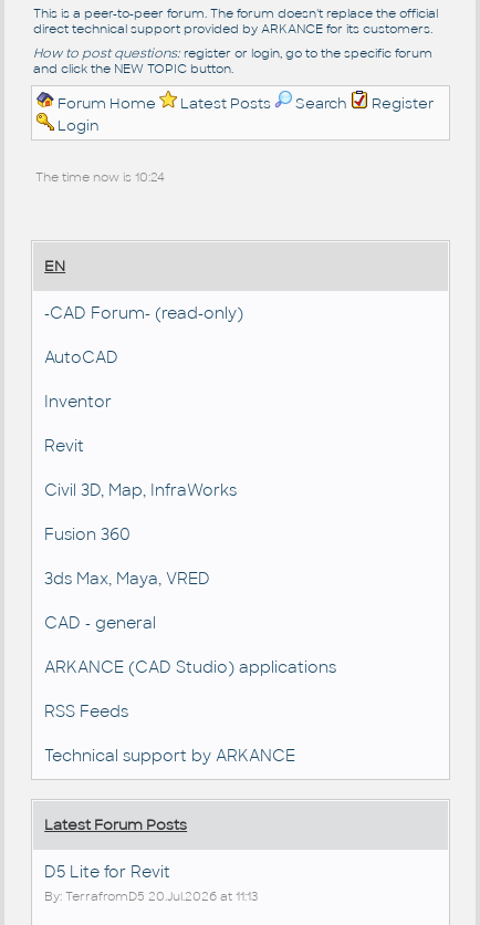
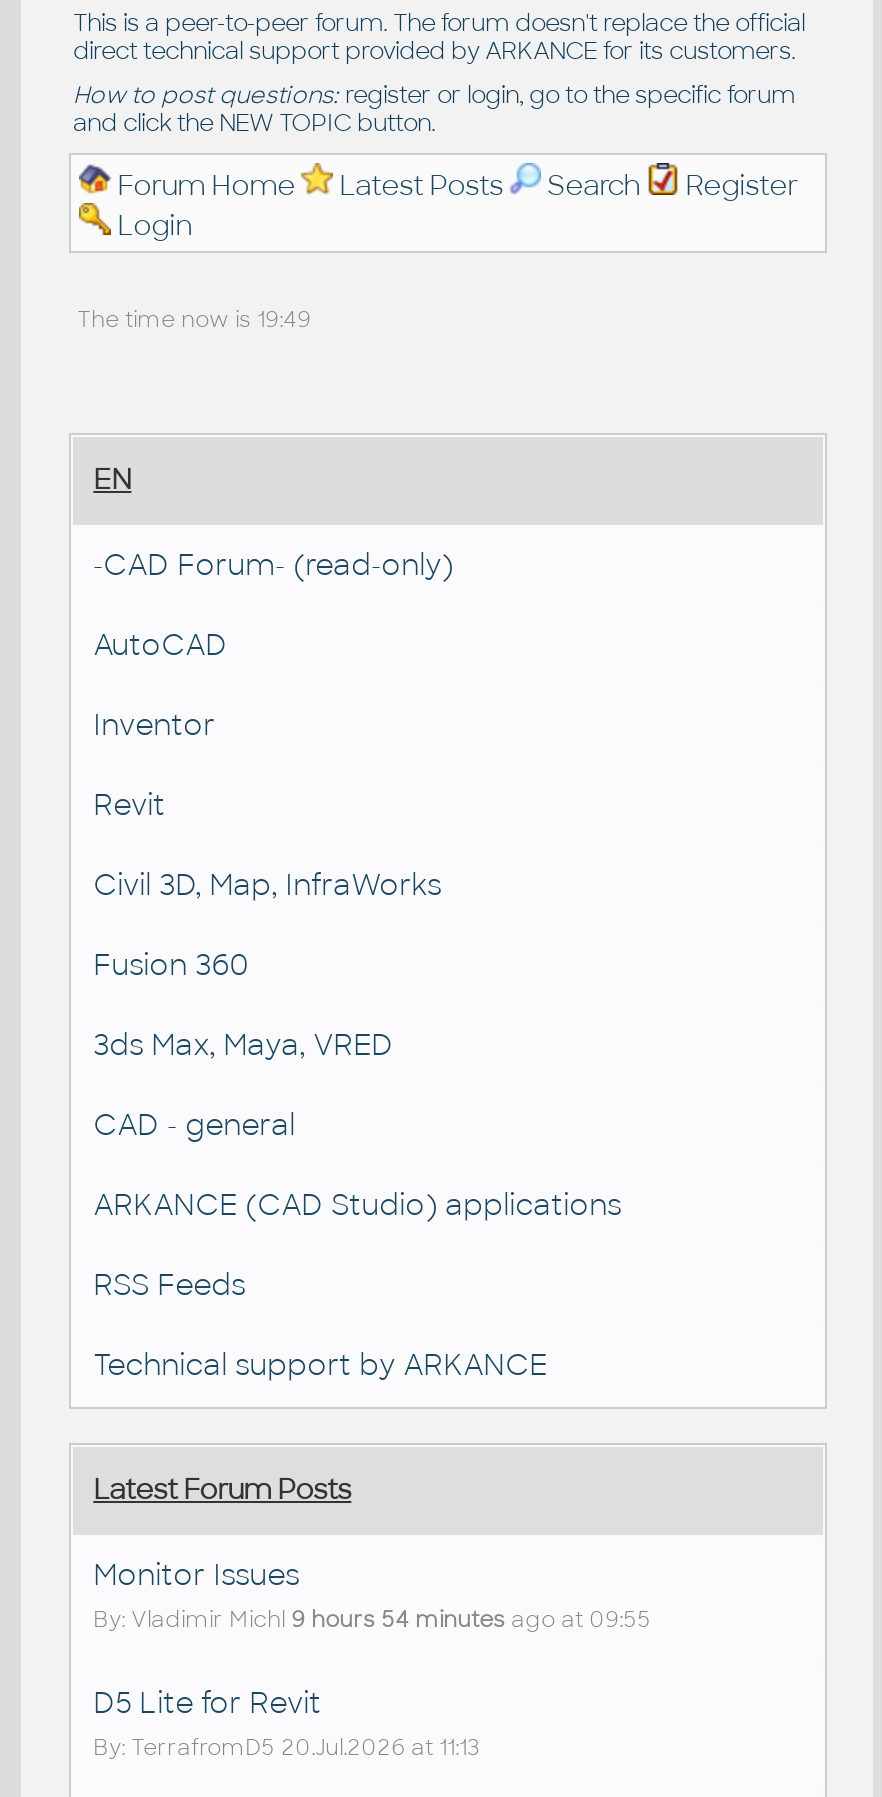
- The time now is 10:24
+ The time now is 19:49

+ Monitor Issues
+ By: Vladimir Michl 9 hours 54 minutes ago at 09:55
